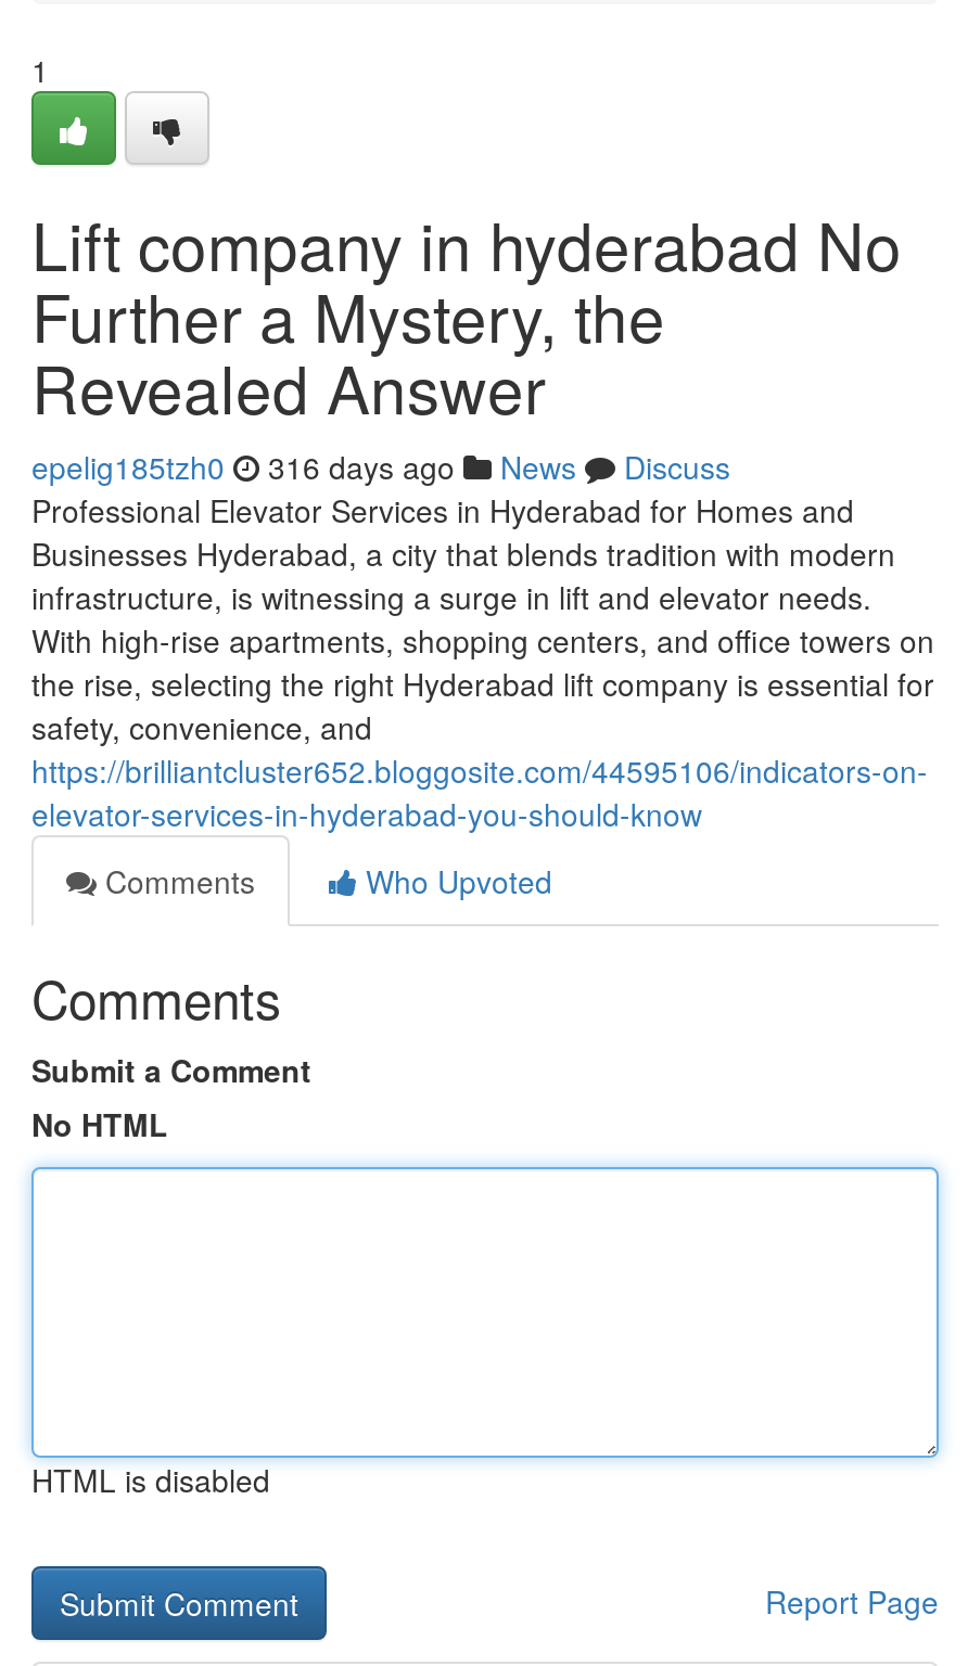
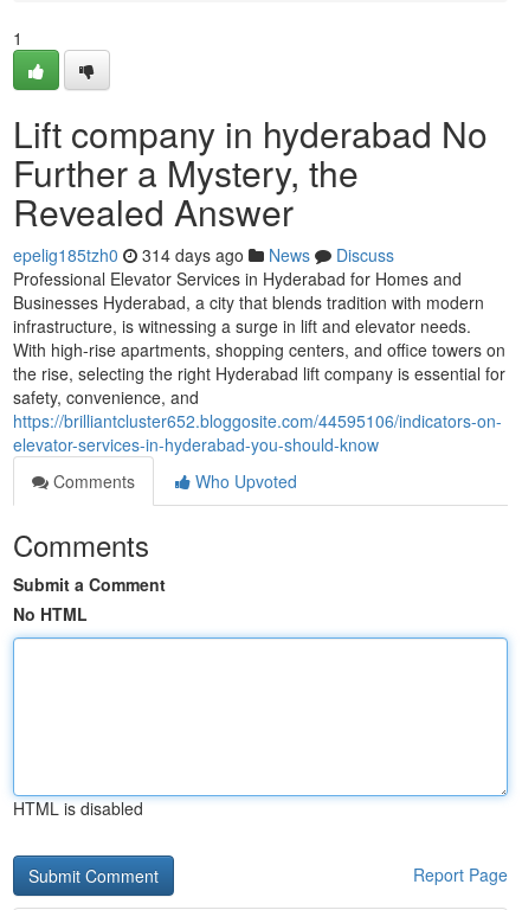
- epelig185tzh0 316 days ago News Discuss
+ epelig185tzh0 314 days ago News Discuss
